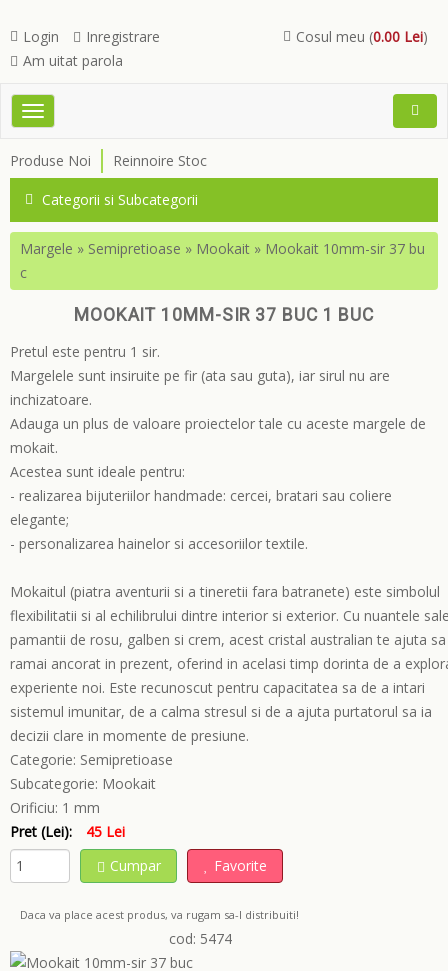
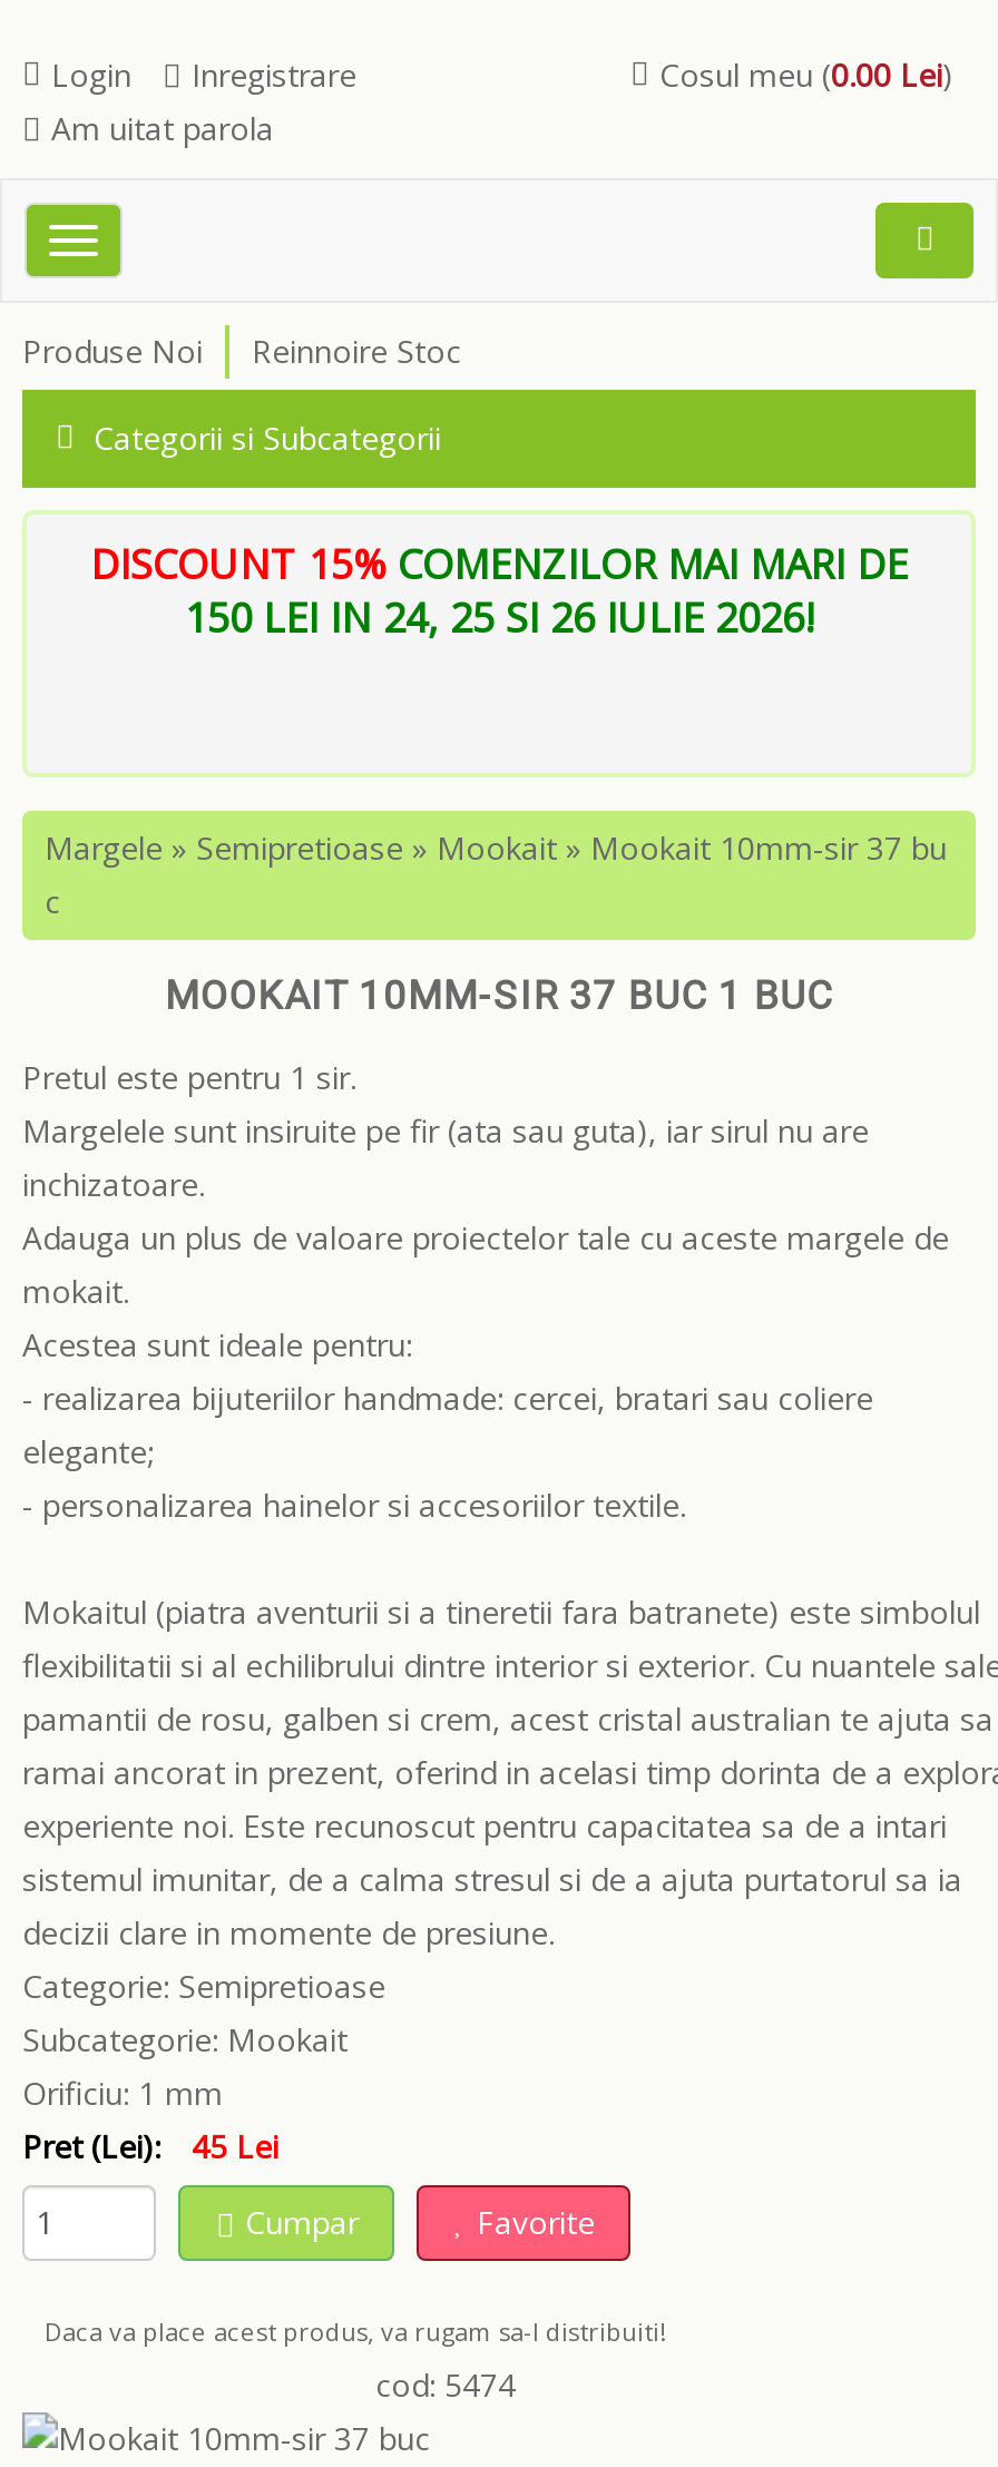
+ [image]
+ DISCOUNT 15% COMENZILOR MAI MARI DE
+ 150 LEI IN 24, 25 SI 26 IULIE 2026!
